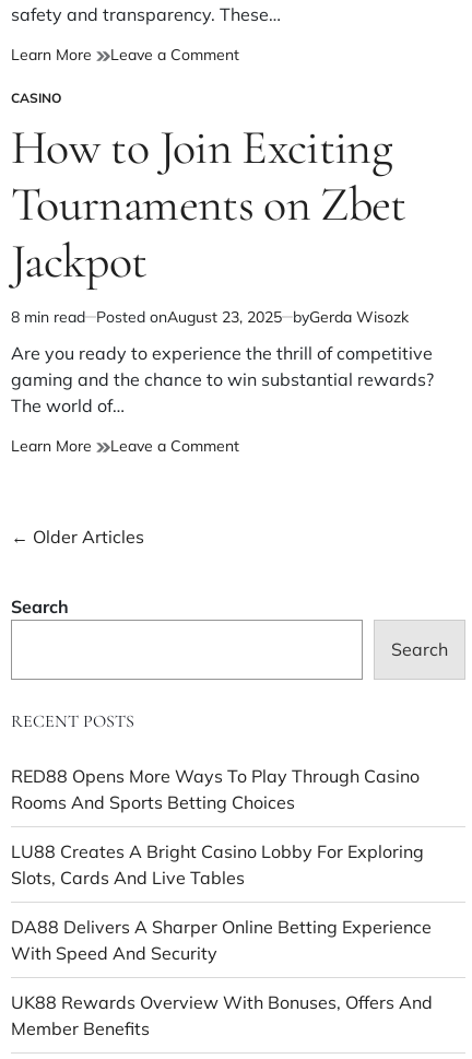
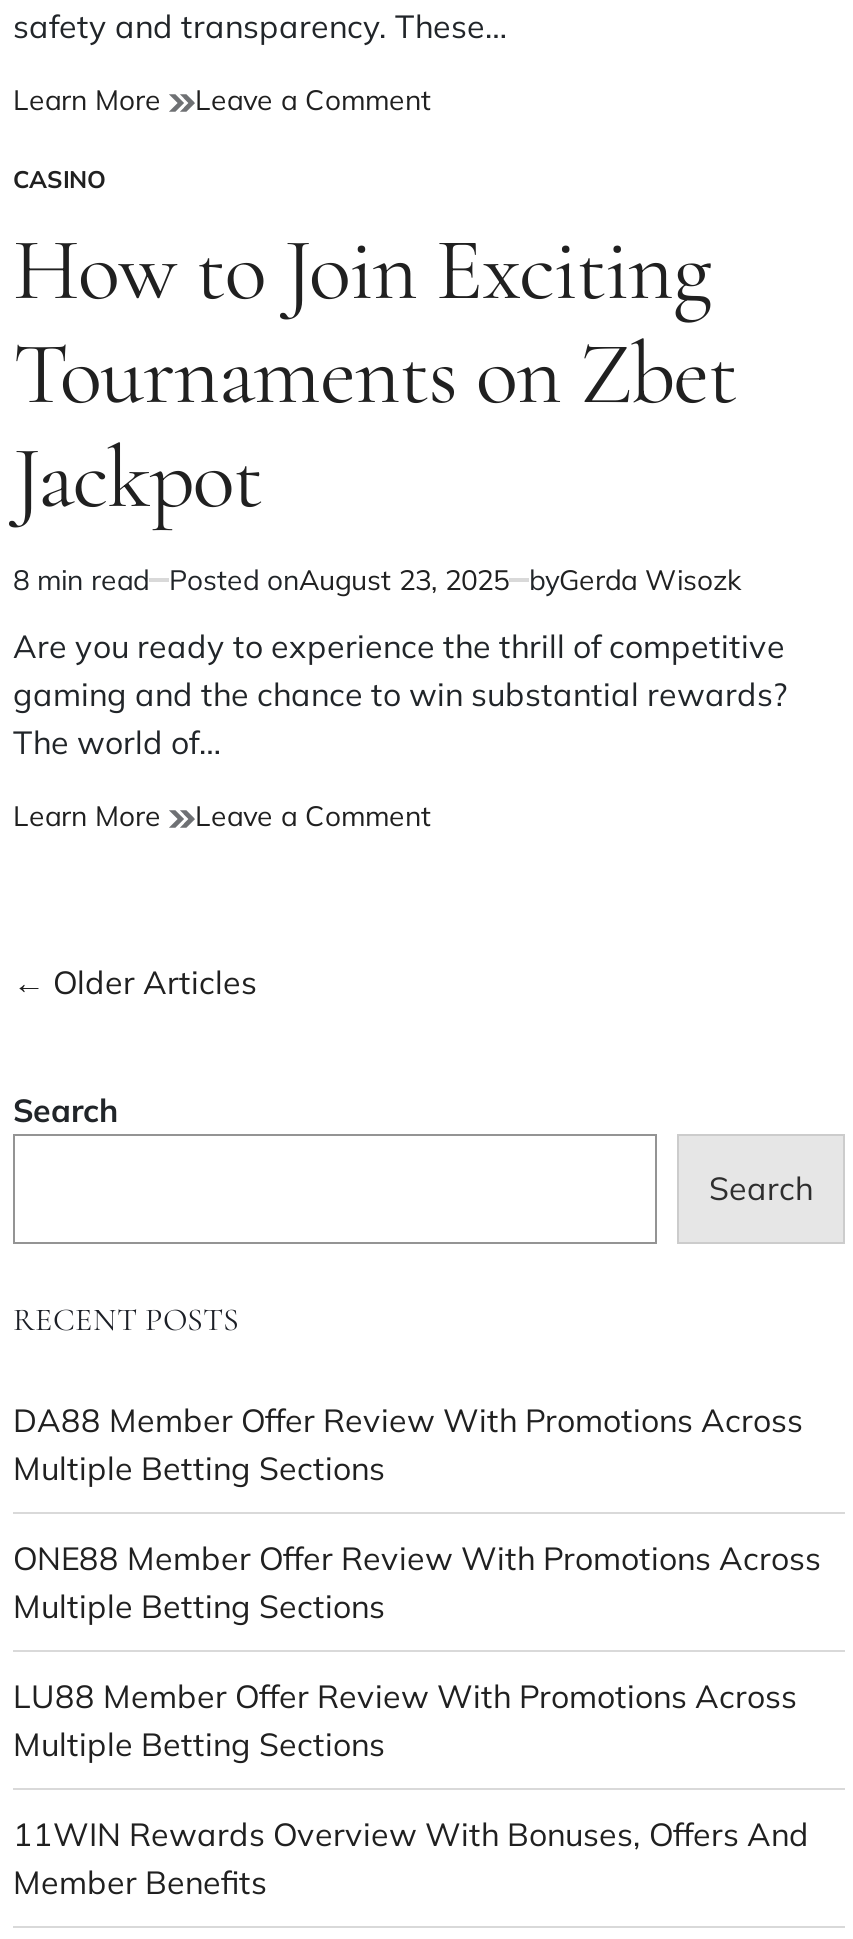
- RED88 Opens More Ways To Play Through Casino
- Rooms And Sports Betting Choices
+ DA88 Member Offer Review With Promotions Across
+ Multiple Betting Sections

- LU88 Creates A Bright Casino Lobby For Exploring
- Slots, Cards And Live Tables
+ ONE88 Member Offer Review With Promotions Across
+ Multiple Betting Sections

- DA88 Delivers A Sharper Online Betting Experience
- With Speed And Security
+ LU88 Member Offer Review With Promotions Across
+ Multiple Betting Sections

- UK88 Rewards Overview With Bonuses, Offers And
+ 11WIN Rewards Overview With Bonuses, Offers And
